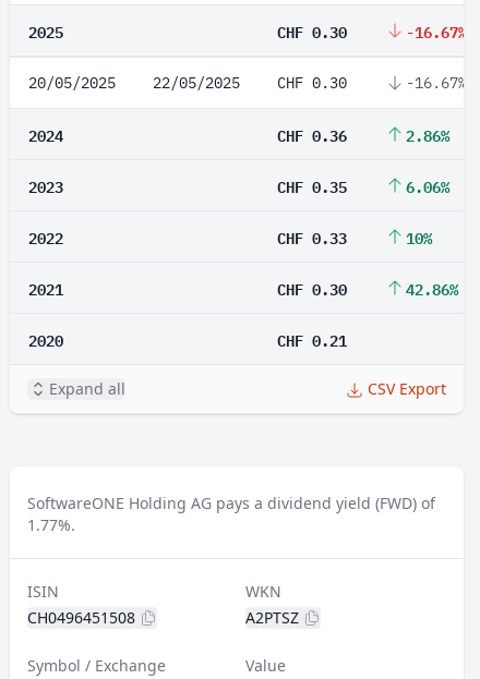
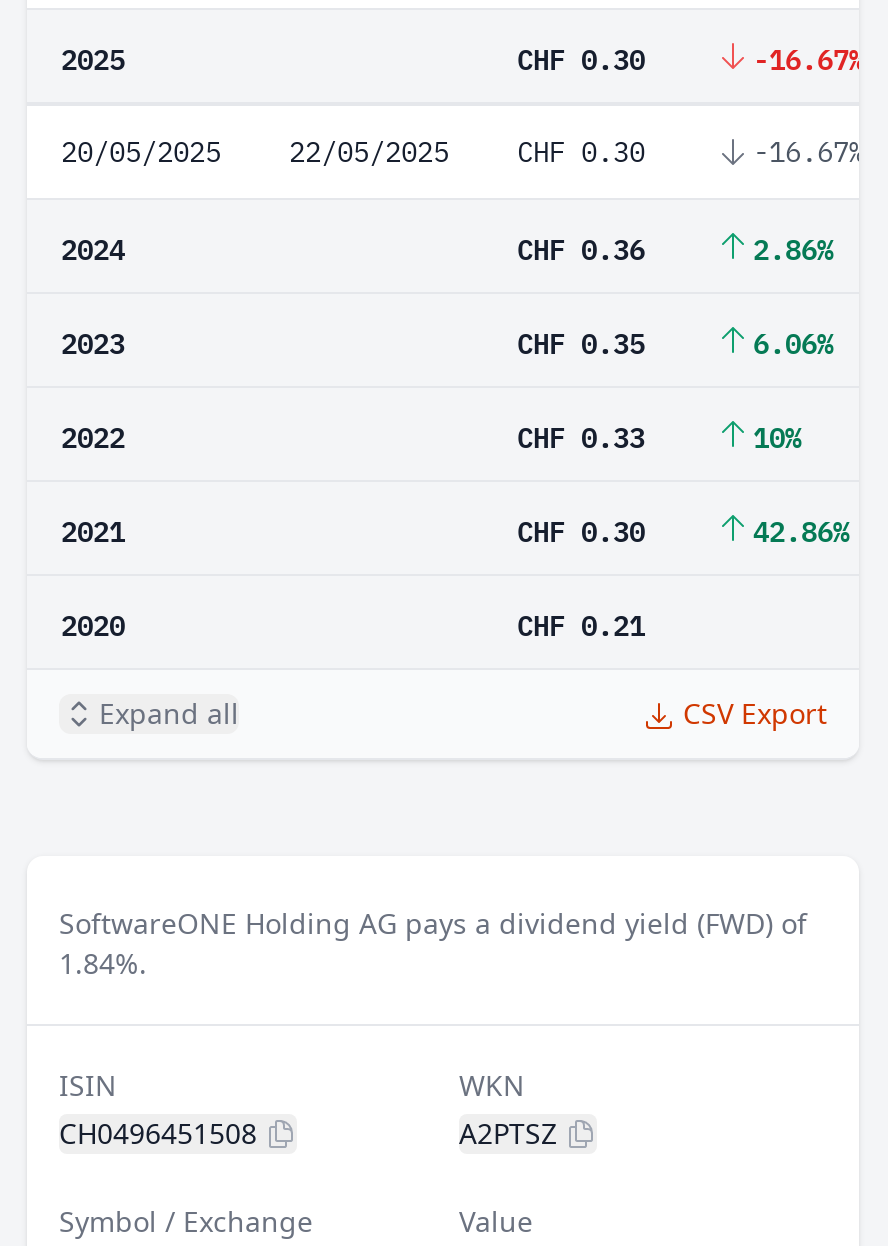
- 1.77%.
+ 1.84%.
